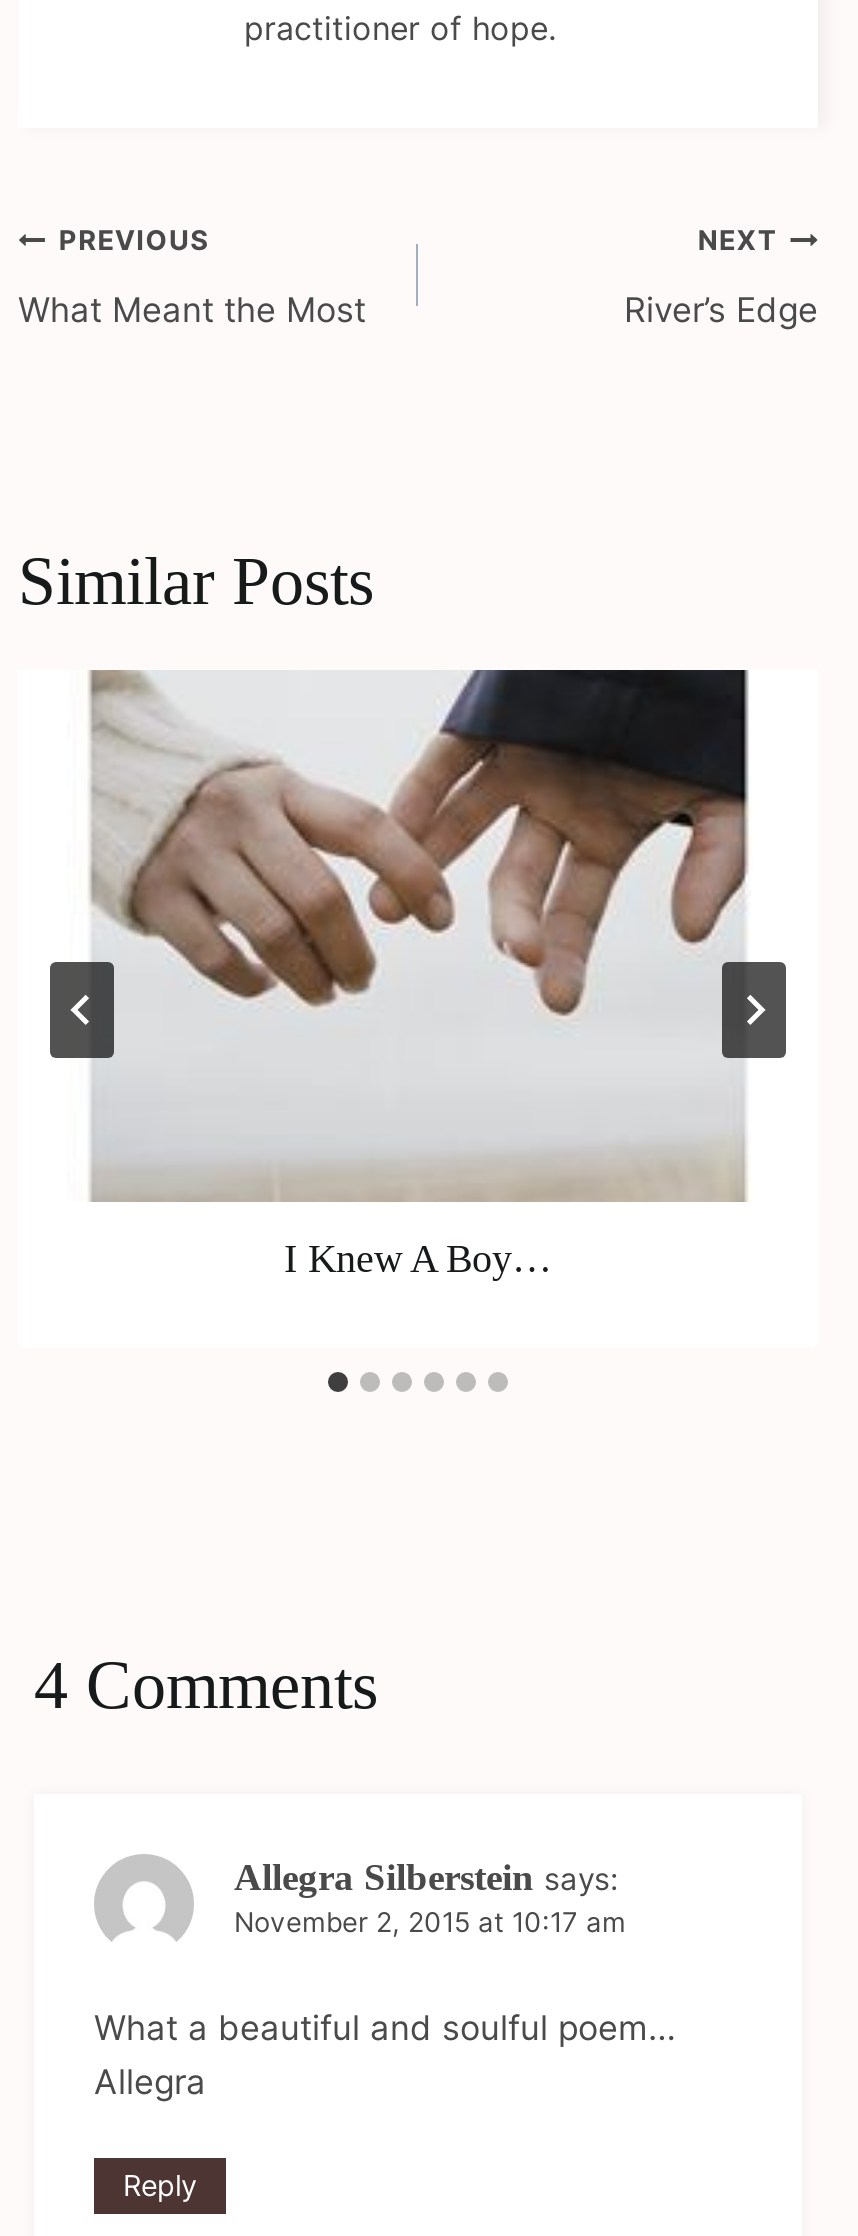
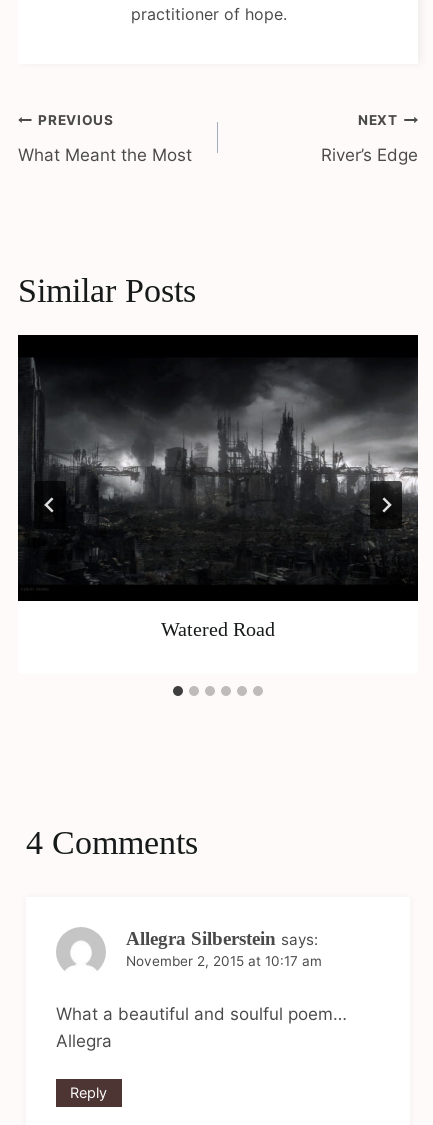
- [image]
- I Knew A Boy…
+ [image]
+ Watered Road
